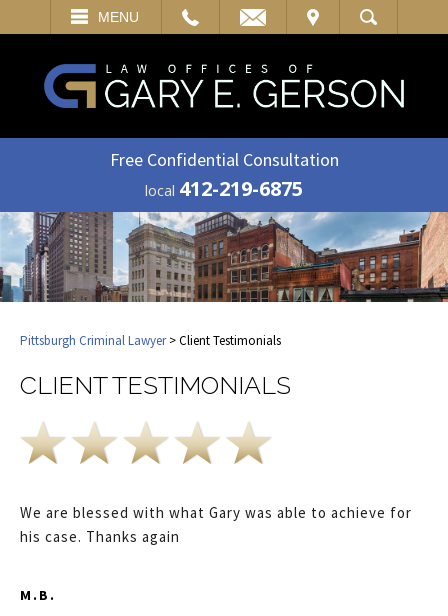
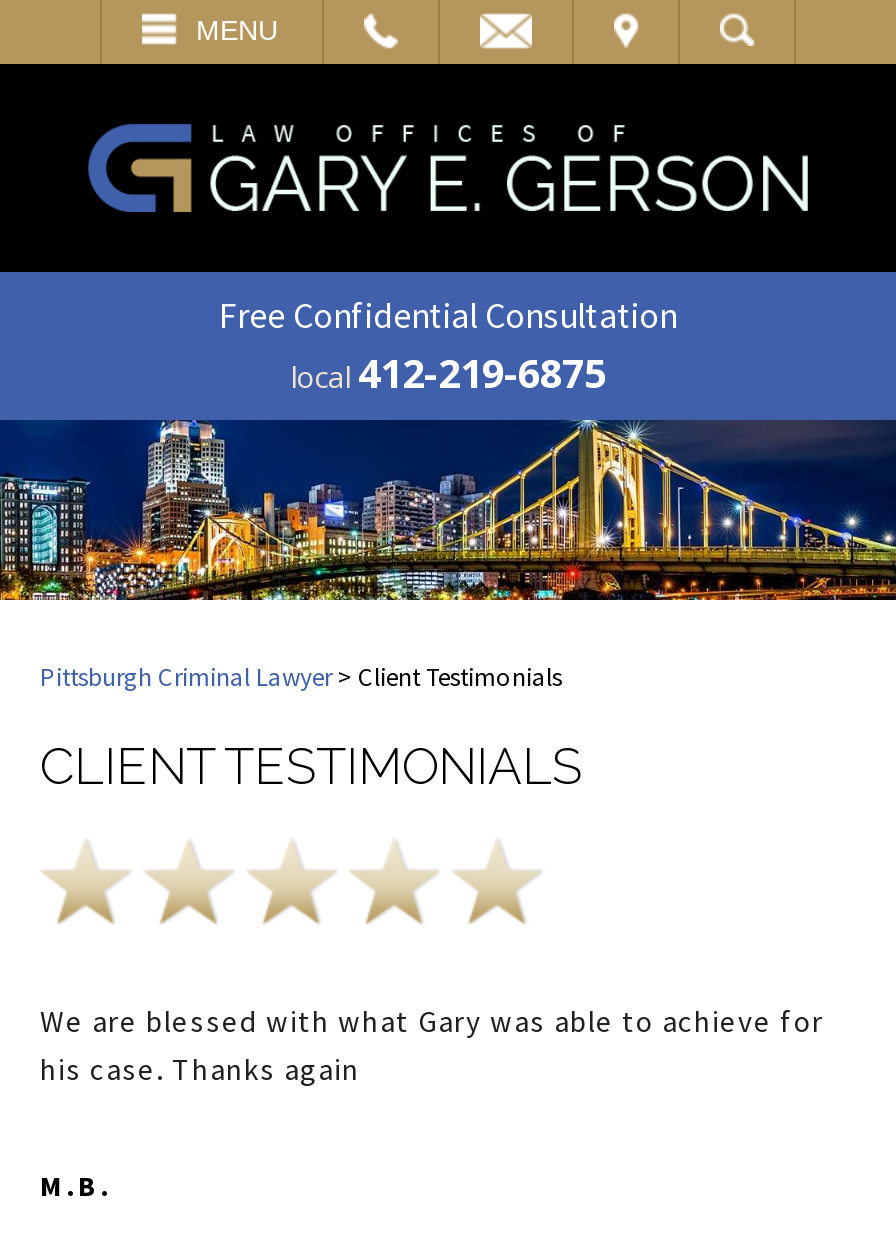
- [image]
+ [image]
